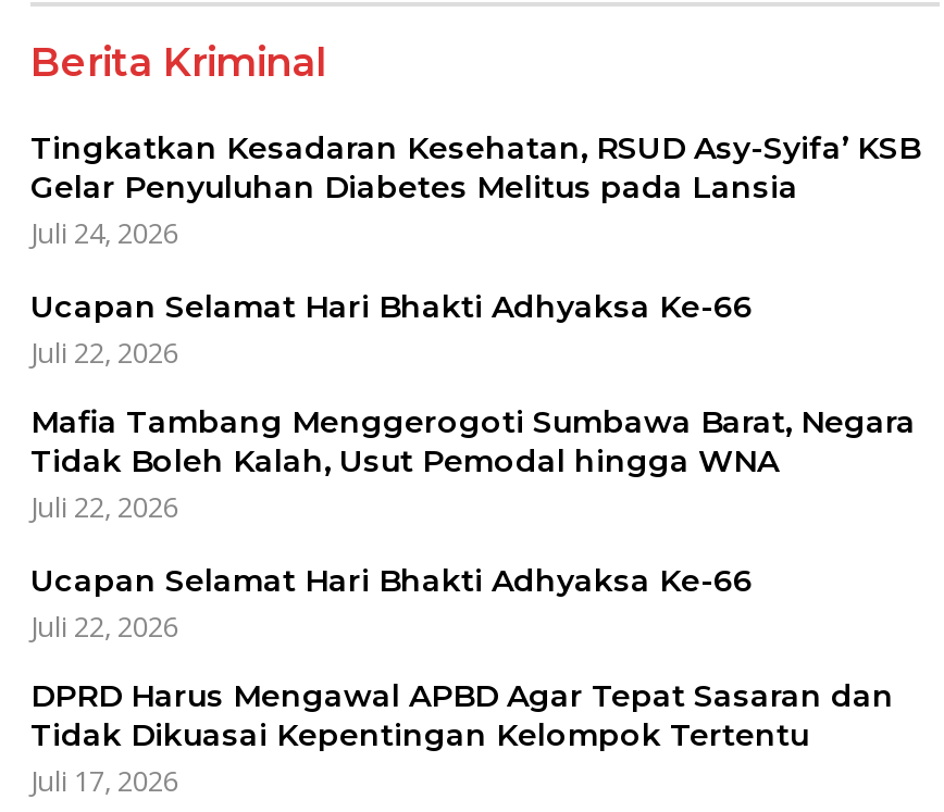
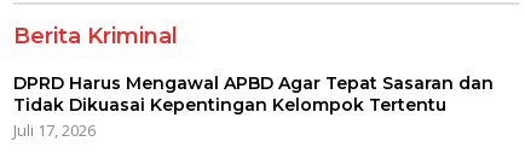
- Tingkatkan Kesadaran Kesehatan, RSUD Asy-Syifa’ KSB
- Gelar Penyuluhan Diabetes Melitus pada Lansia
- Juli 24, 2026
- Ucapan Selamat Hari Bhakti Adhyaksa Ke-66
- Juli 22, 2026
- Mafia Tambang Menggerogoti Sumbawa Barat, Negara
- Tidak Boleh Kalah, Usut Pemodal hingga WNA
- Juli 22, 2026
- Ucapan Selamat Hari Bhakti Adhyaksa Ke-66
- Juli 22, 2026
